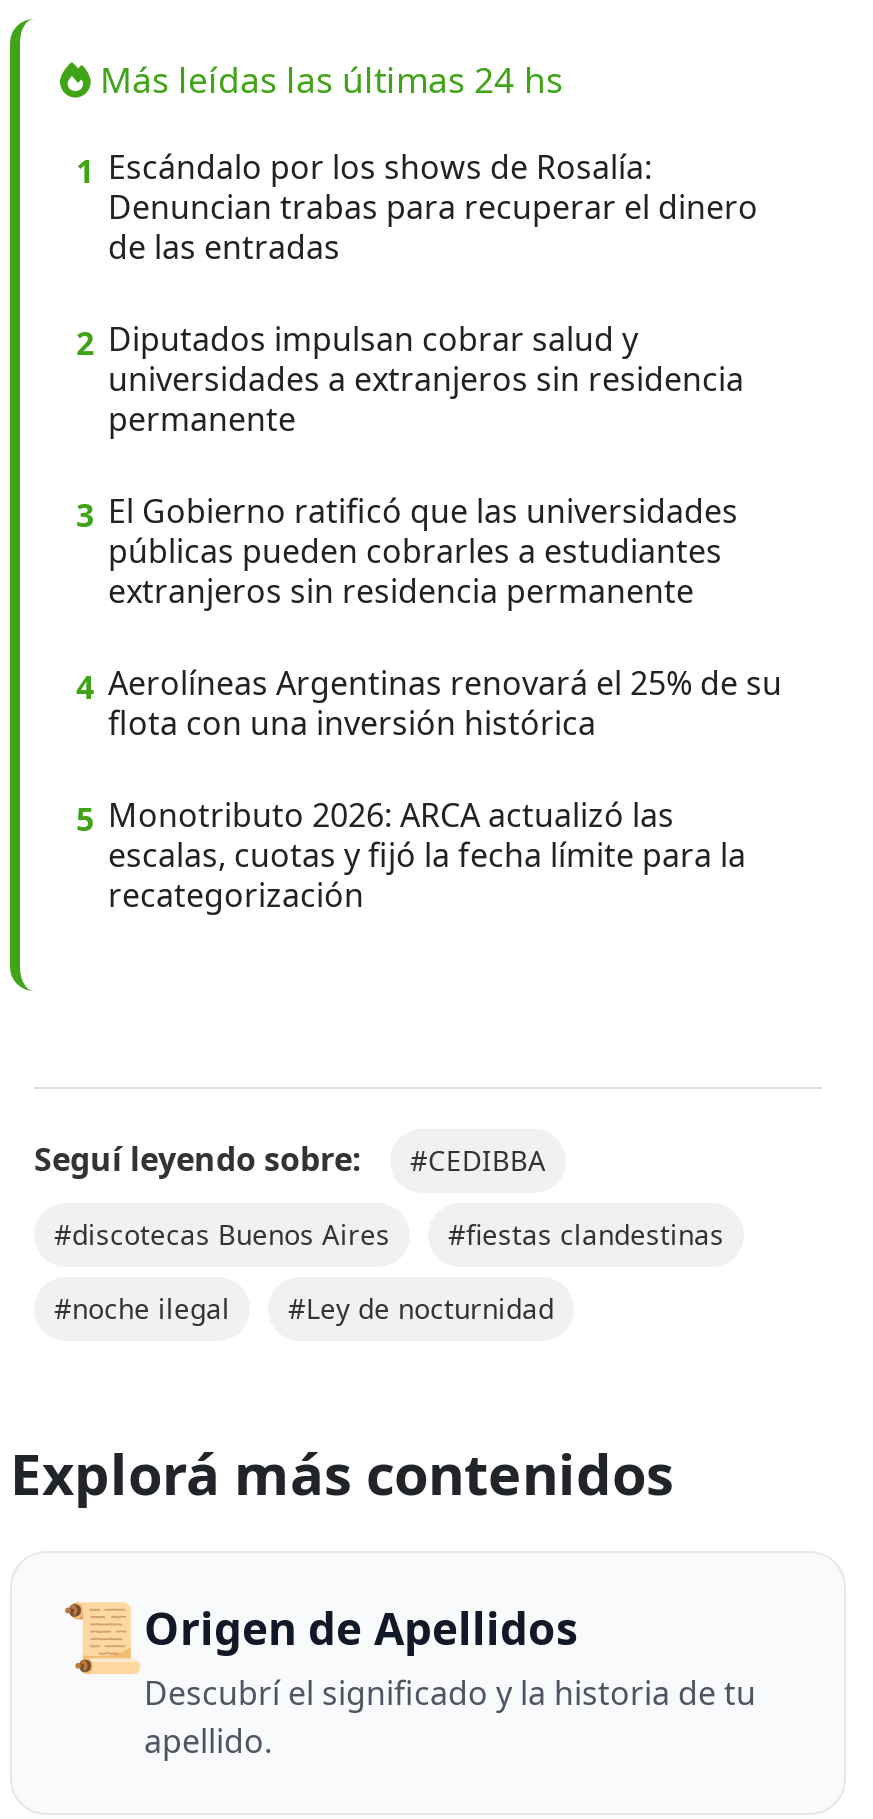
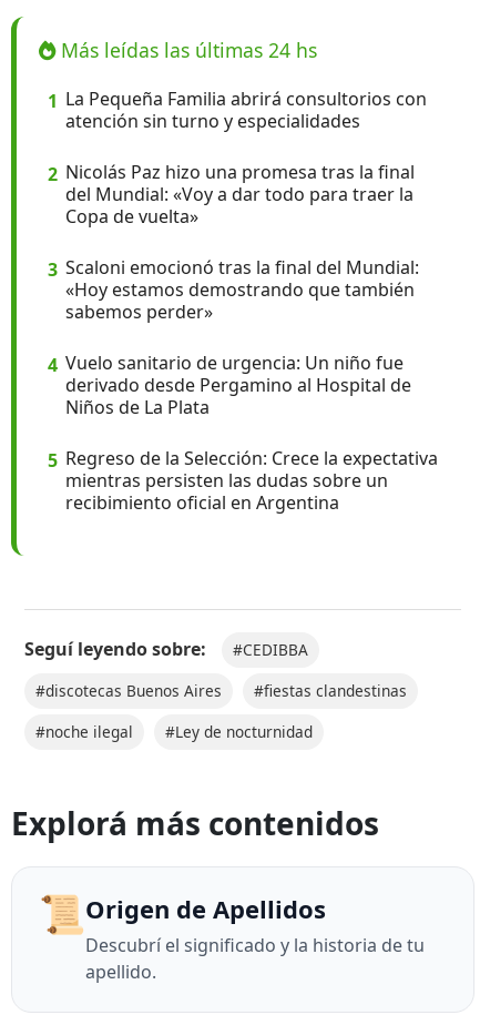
- 1 Escándalo por los shows de Rosalía:
- Denuncian trabas para recuperar el dinero
- de las entradas
+ 1 La Pequeña Familia abrirá consultorios con
+ atención sin turno y especialidades

- 2 Diputados impulsan cobrar salud y
- universidades a extranjeros sin residencia
- permanente
+ 2 Nicolás Paz hizo una promesa tras la final
+ del Mundial: «Voy a dar todo para traer la
+ Copa de vuelta»

- 3 El Gobierno ratificó que las universidades
- públicas pueden cobrarles a estudiantes
- extranjeros sin residencia permanente
+ 3 Scaloni emocionó tras la final del Mundial:
+ «Hoy estamos demostrando que también
+ sabemos perder»

- 4 Aerolíneas Argentinas renovará el 25% de su
- flota con una inversión histórica
+ 4 Vuelo sanitario de urgencia: Un niño fue
+ derivado desde Pergamino al Hospital de
+ Niños de La Plata

- 5 Monotributo 2026: ARCA actualizó las
- escalas, cuotas y fijó la fecha límite para la
- recategorización
+ 5 Regreso de la Selección: Crece la expectativa
+ mientras persisten las dudas sobre un
+ recibimiento oficial en Argentina
